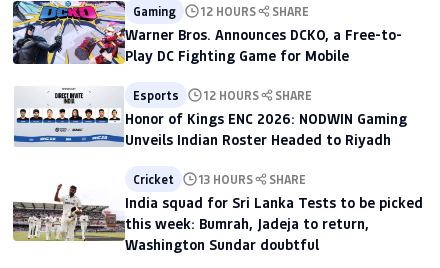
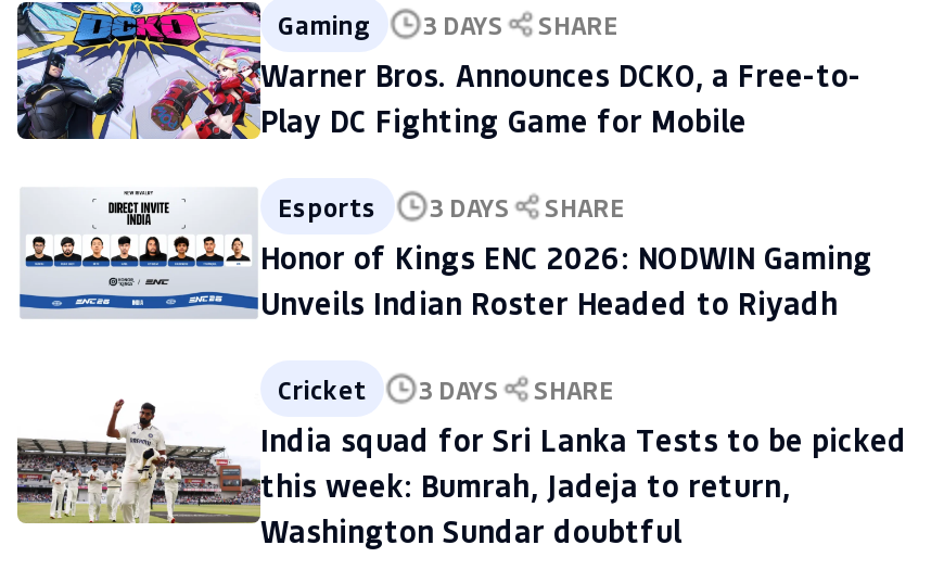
- Gaming 12 HOURS SHARE
+ Gaming 3 DAYS SHARE

- Esports 12 HOURS SHARE
+ Esports 3 DAYS SHARE

- Cricket 13 HOURS SHARE
+ Cricket 3 DAYS SHARE
